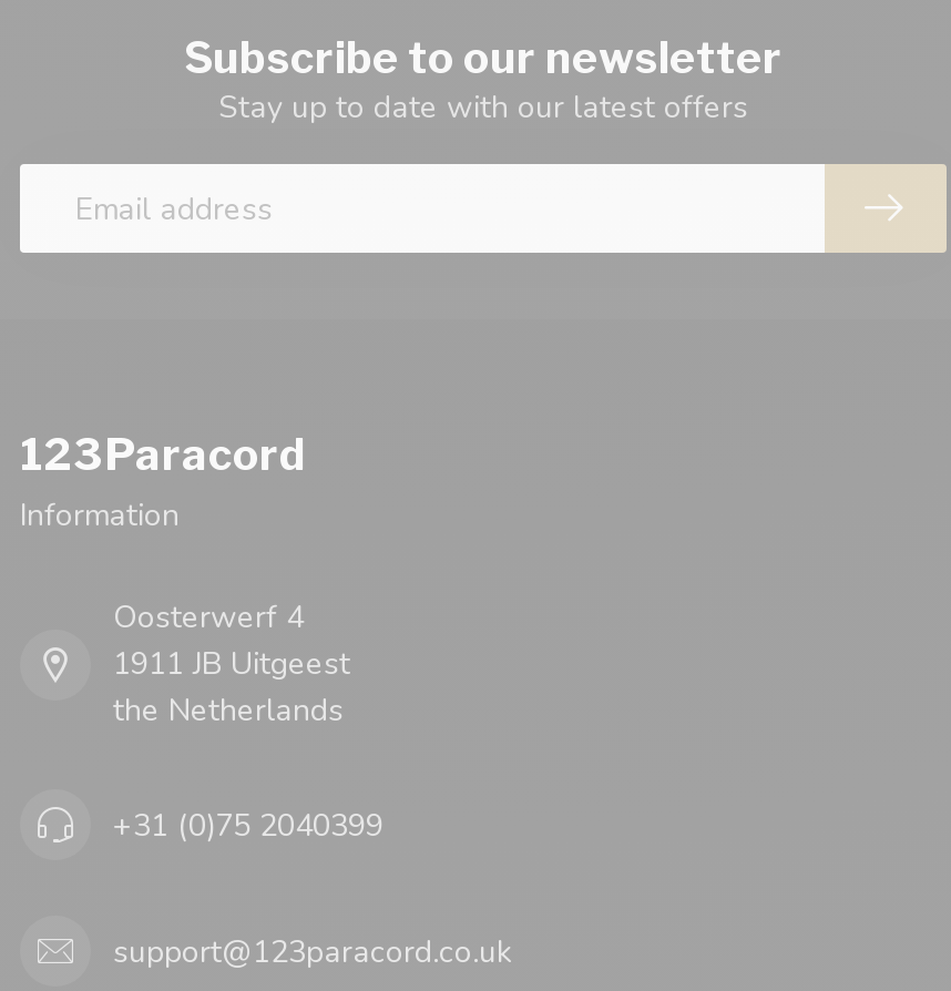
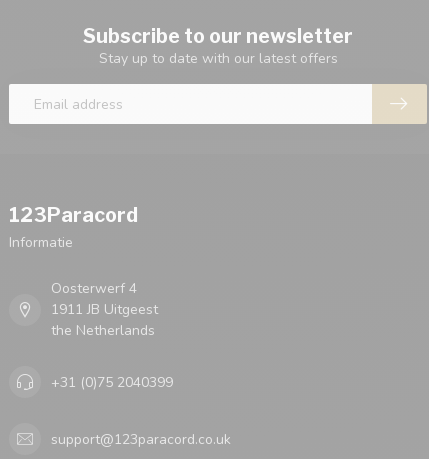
- Information
+ Informatie
